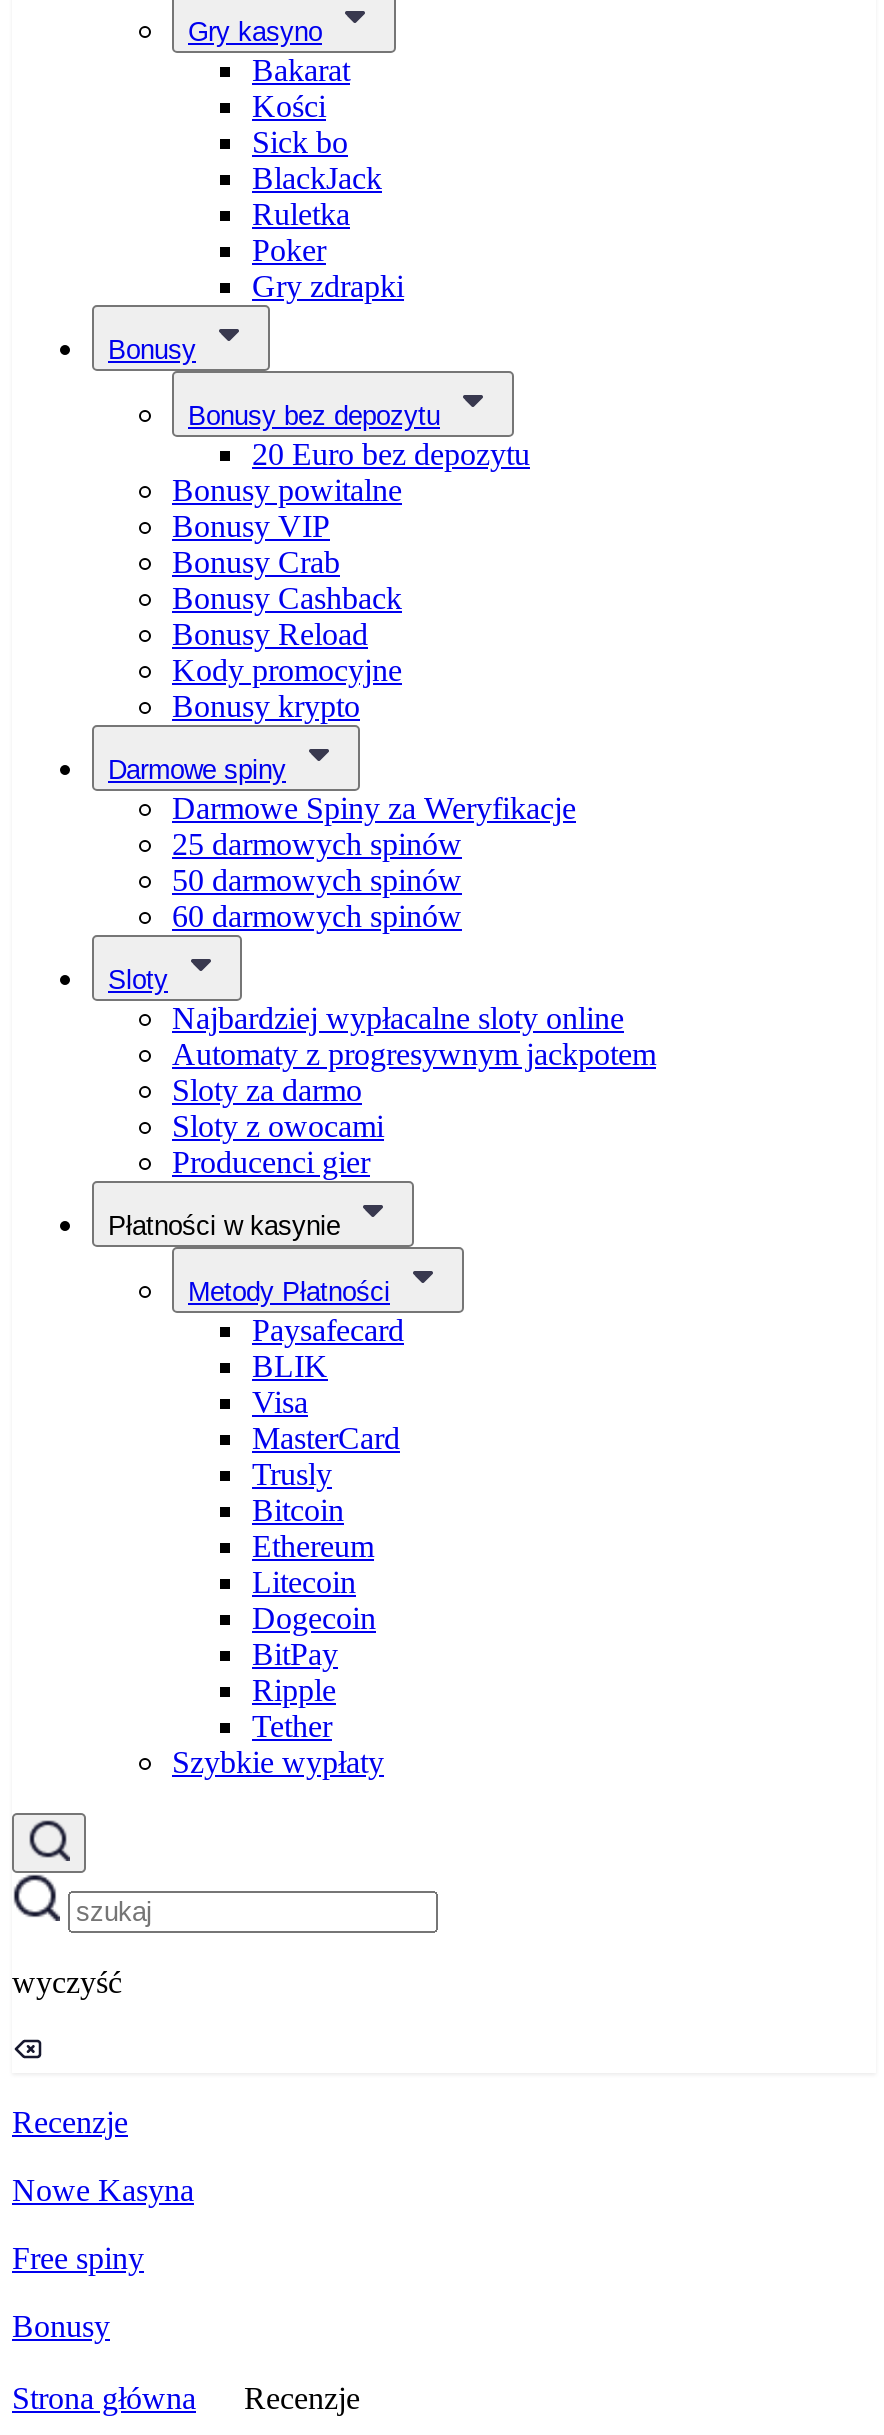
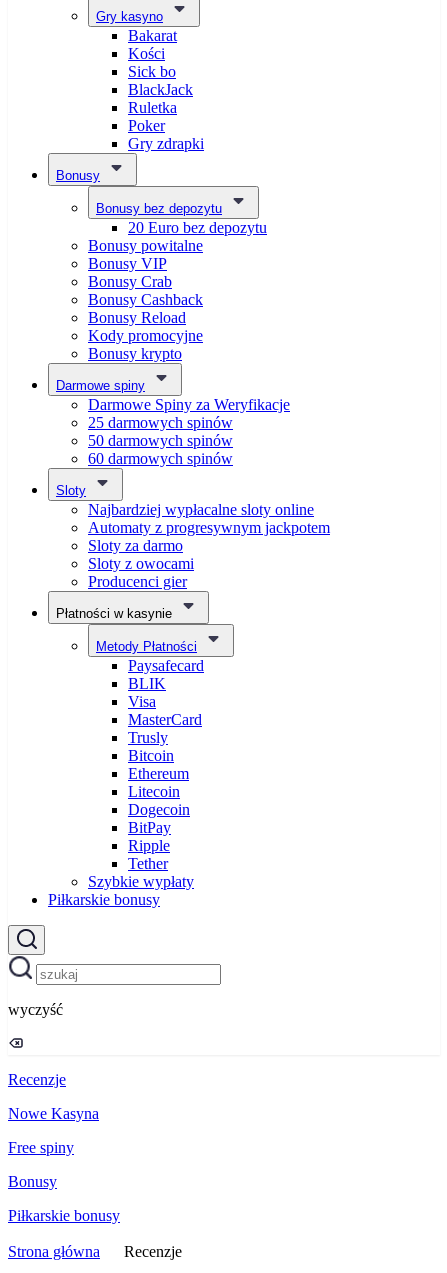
+ Piłkarskie bonusy

+ Piłkarskie bonusy
